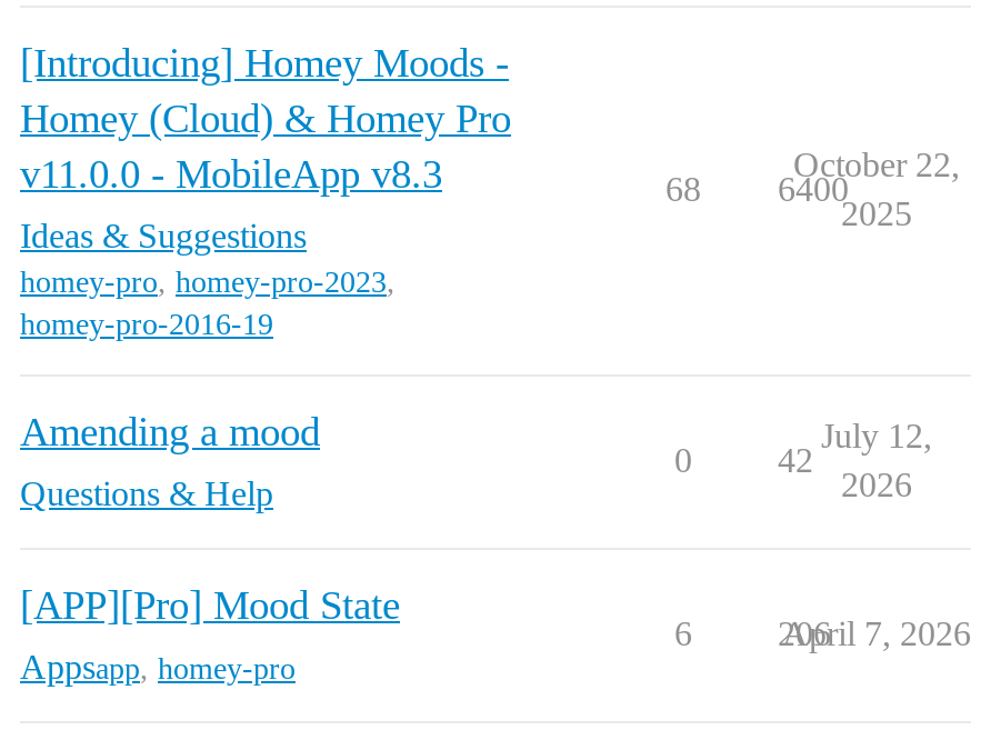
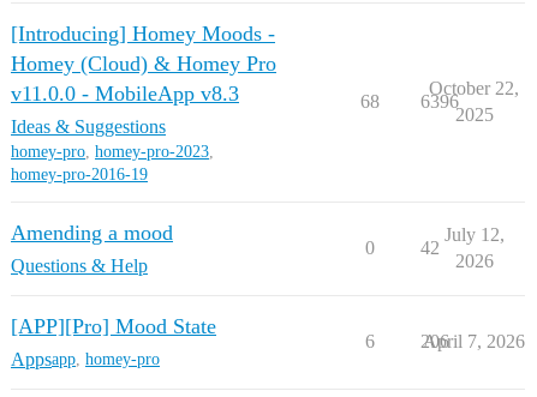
- 6400
+ 6396
